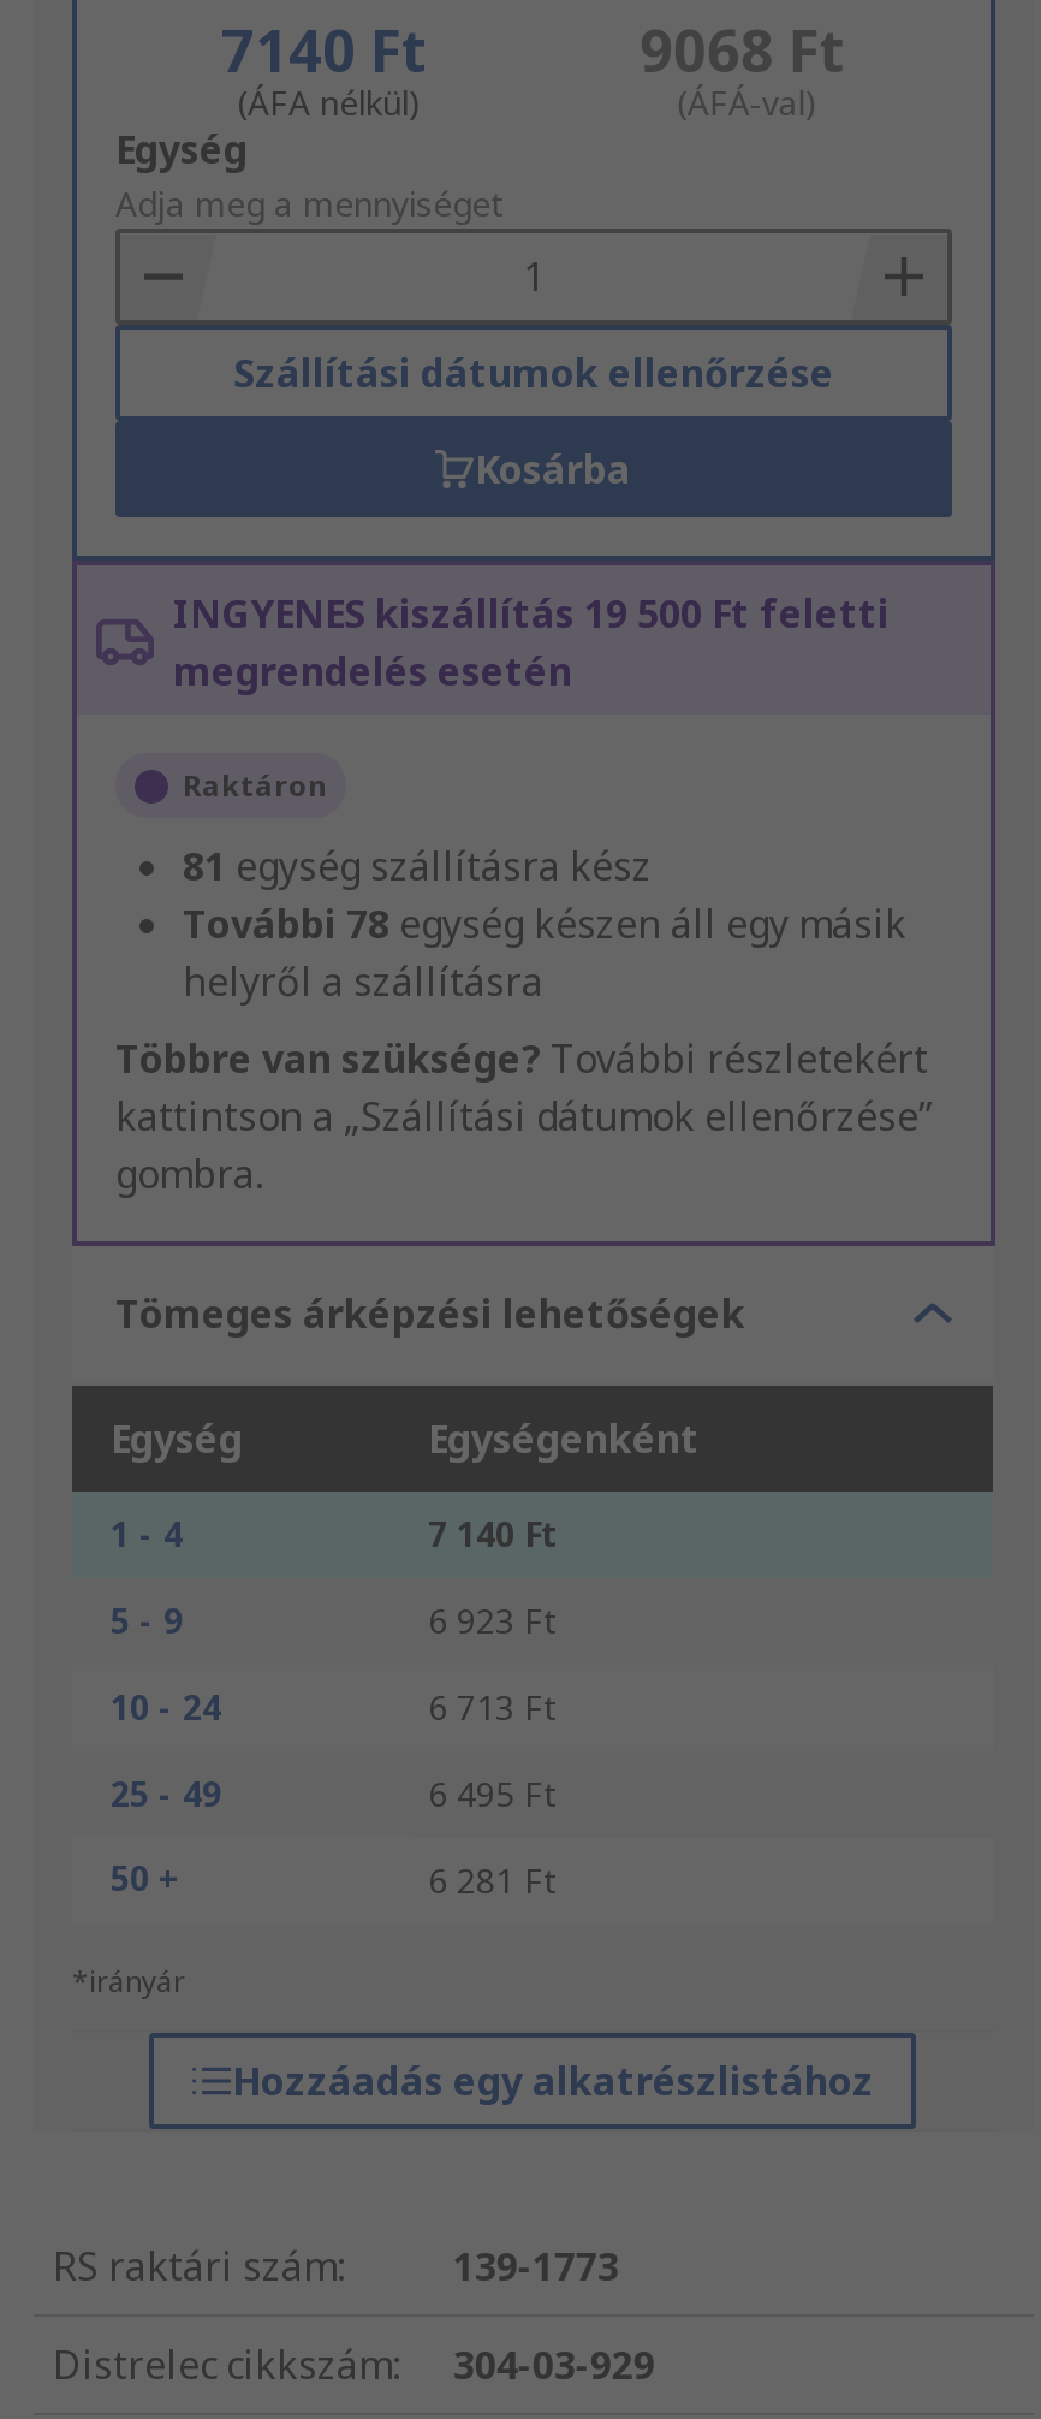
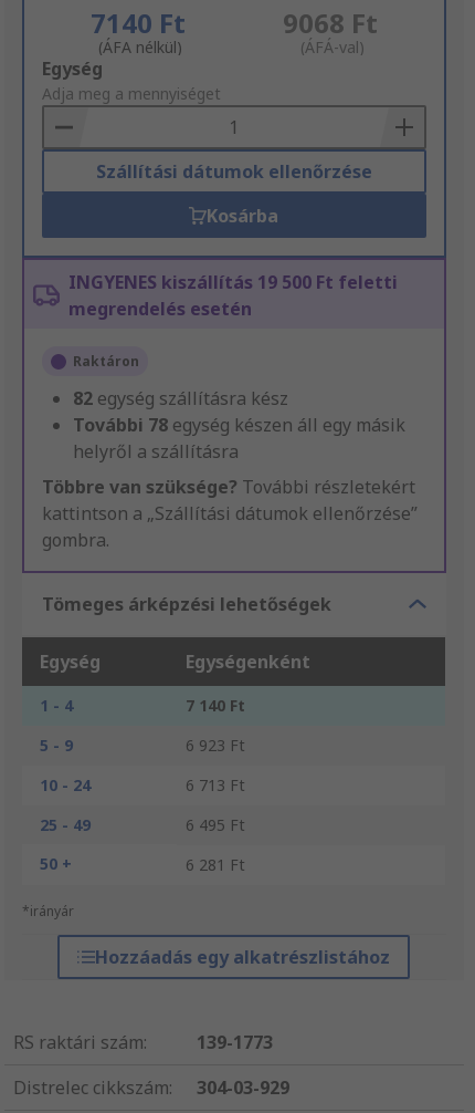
- 81 egység szállításra kész
+ 82 egység szállításra kész
